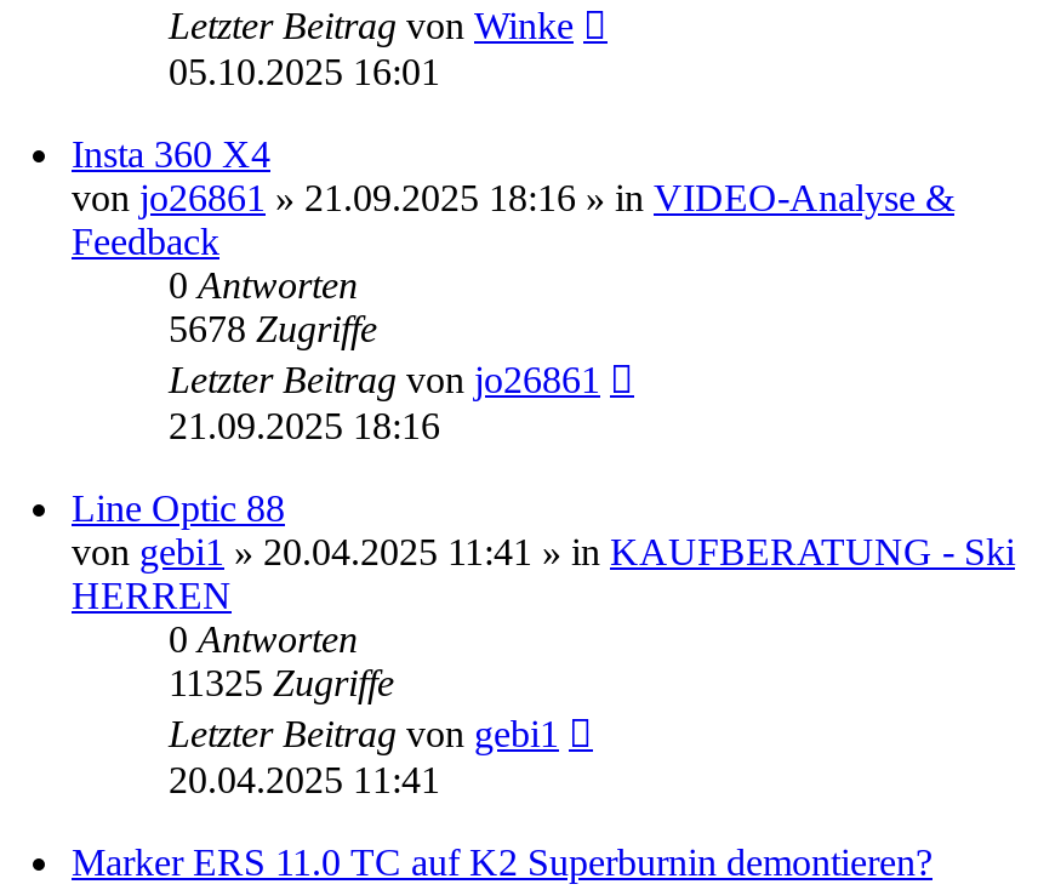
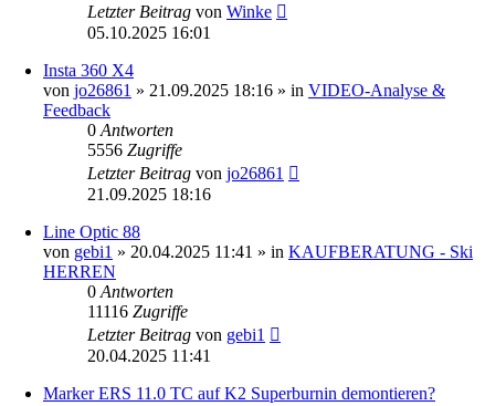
- 5678 Zugriffe
+ 5556 Zugriffe

- 11325 Zugriffe
+ 11116 Zugriffe
